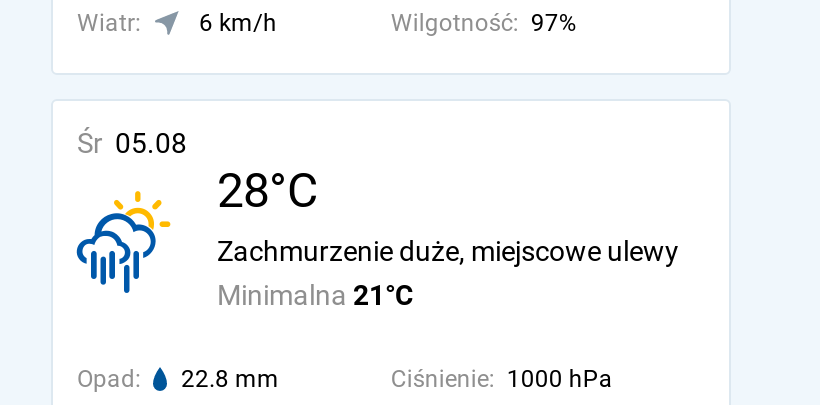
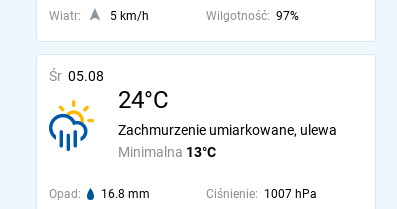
- 6 km/h
+ 5 km/h

- [image]
- 28°C
+ [image]
+ 24°C

- Zachmurzenie duże, miejscowe ulewy
+ Zachmurzenie umiarkowane, ulewa

- Minimalna 21°C
+ Minimalna 13°C

- Opad: 22.8 mm
+ Opad: 16.8 mm

- Ciśnienie: 1000 hPa
+ Ciśnienie: 1007 hPa
